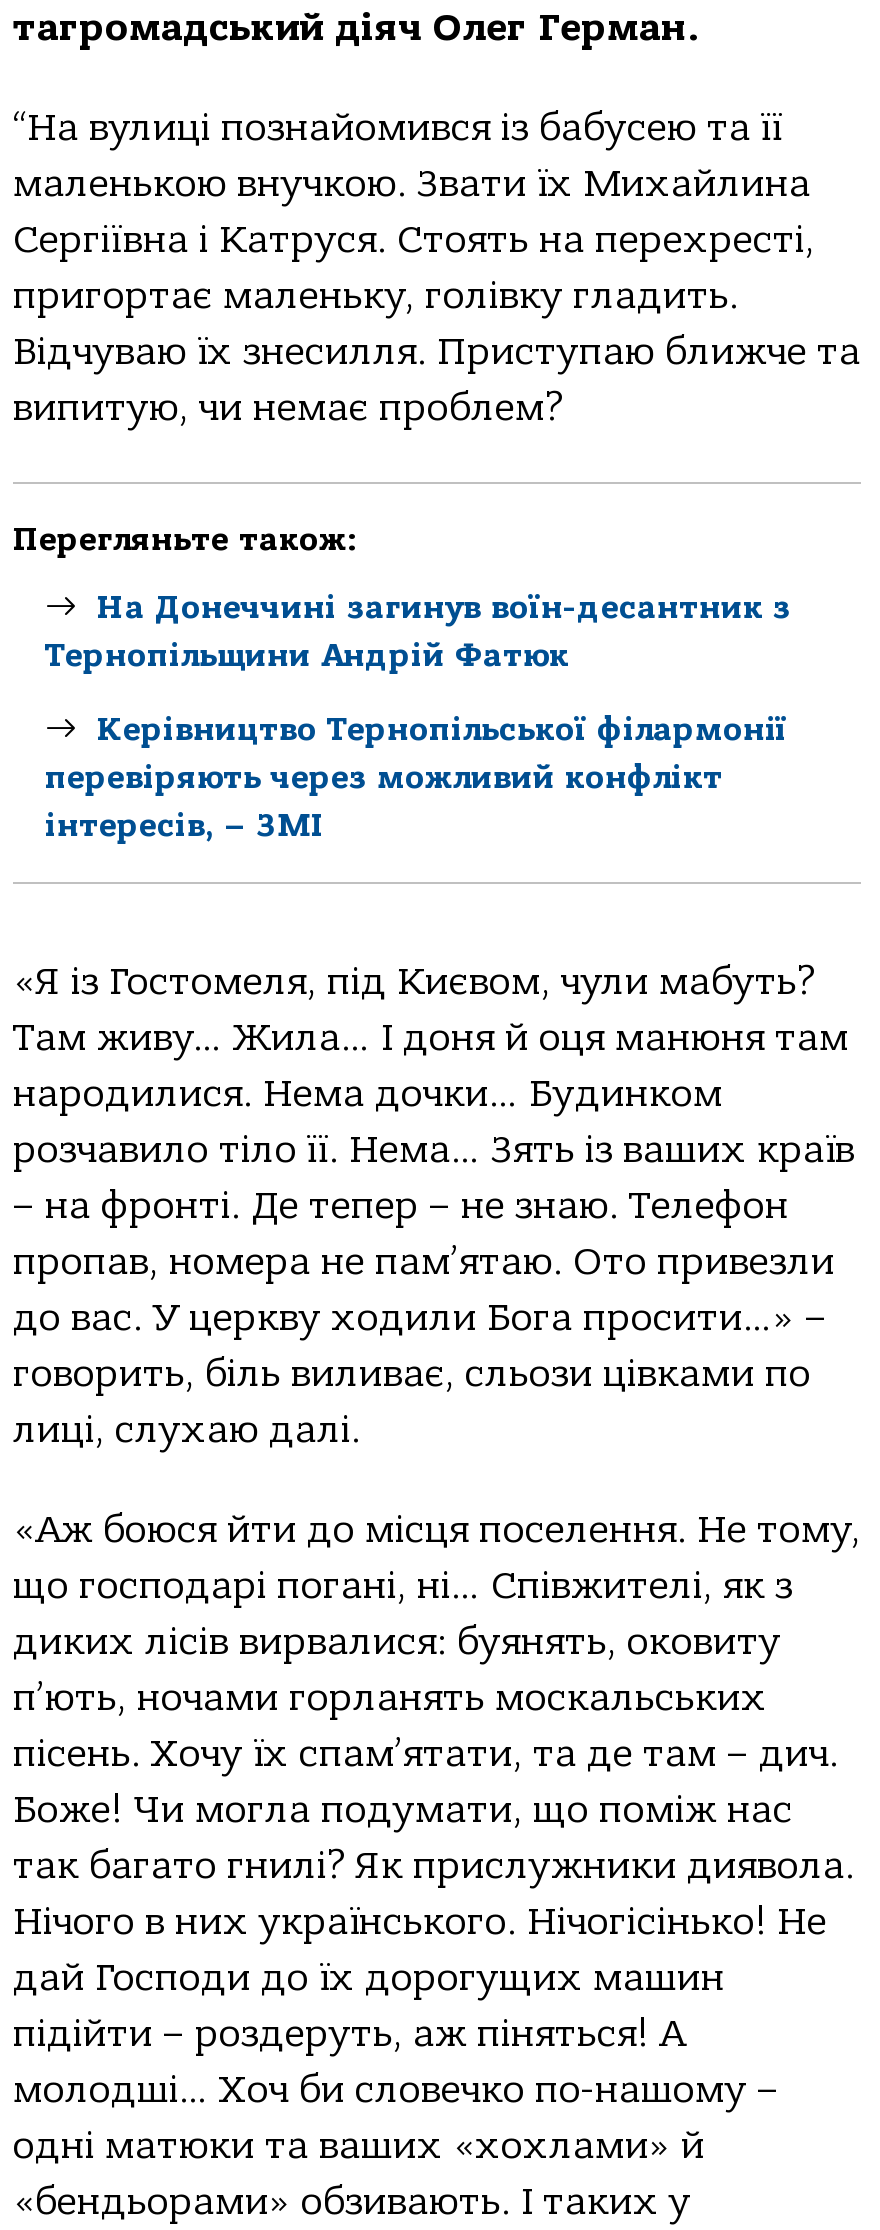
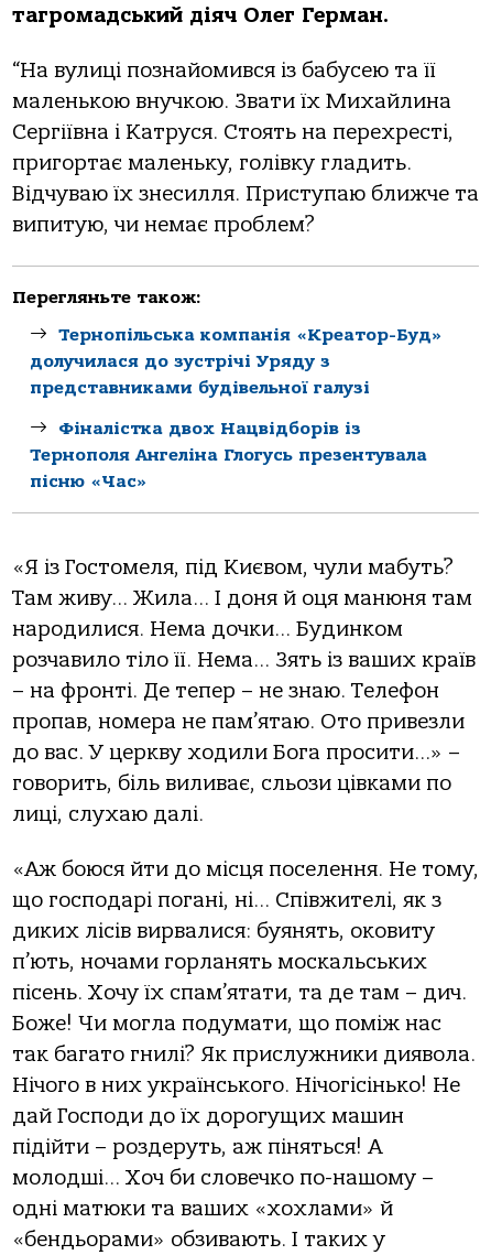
- На Донеччині загинув воїн-десантник з
- Тернопільщини Андрій Фатюк
+ Тернопільськa компaнія «Креaтор-Буд»
+ долучилaся до зустрічі Уряду з
+ предстaвникaми будівельної гaлузі

- Керівництво Тернопільської філармонії
- перевіряють через можливий конфлікт
- інтересів, – ЗМІ
+ Фіналістка двох Нацвідборів із
+ Тернополя Ангеліна Глогусь презентувала
+ пісню «Час»
